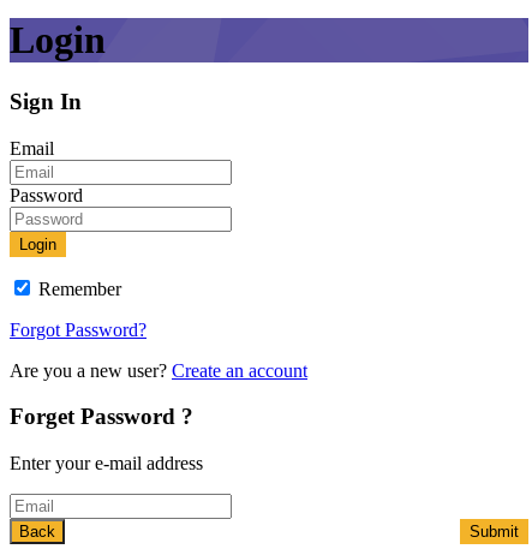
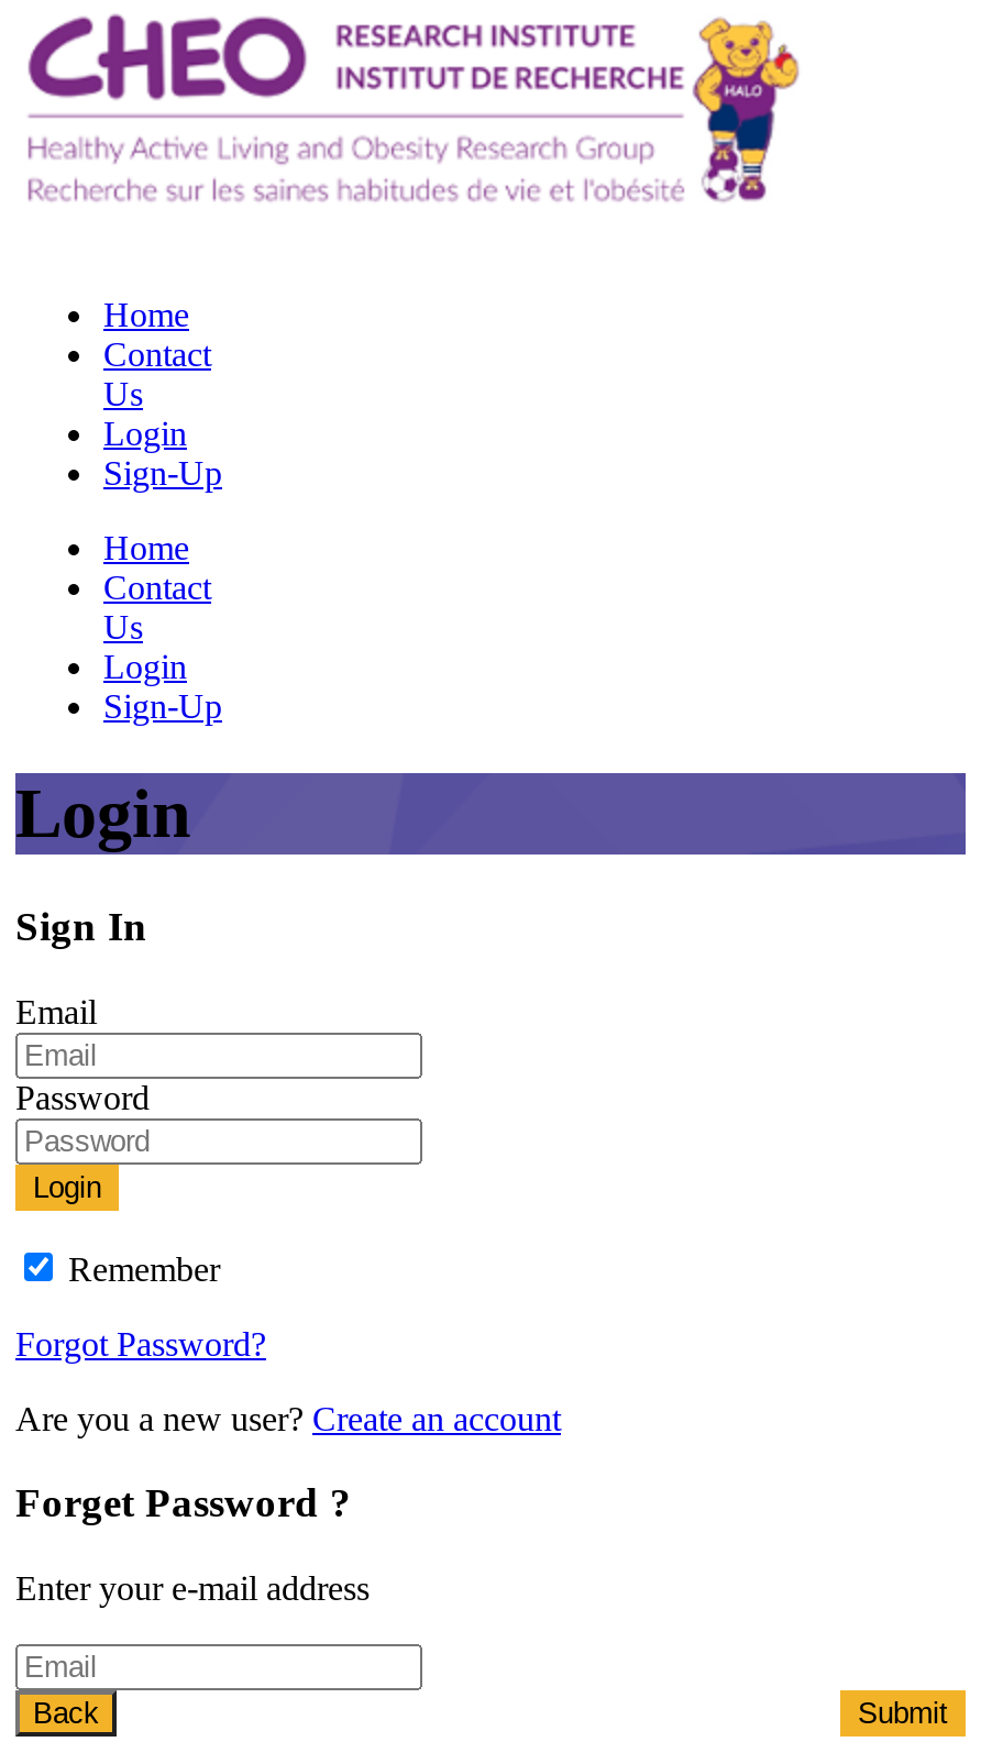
+ [image]

+ Home
+ Contact
+ Us
+ Login
+ Sign-Up
+ Home
+ Contact
+ Us
+ Login
+ Sign-Up
